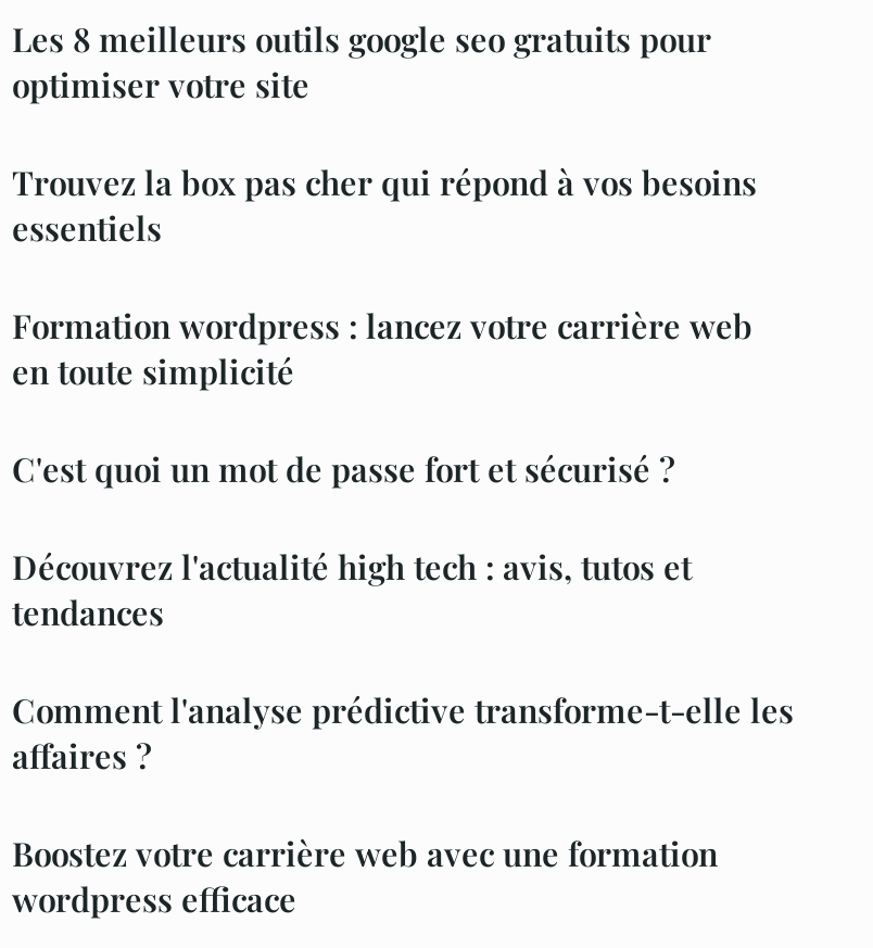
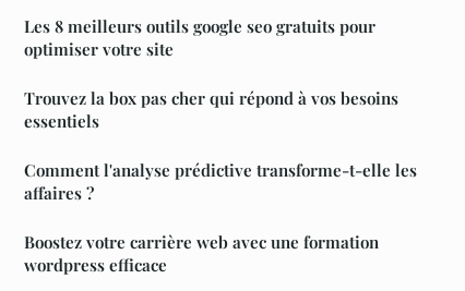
- Formation wordpress : lancez votre carrière web
- en toute simplicité
- C'est quoi un mot de passe fort et sécurisé ?
- Découvrez l'actualité high tech : avis, tutos et
- tendances
